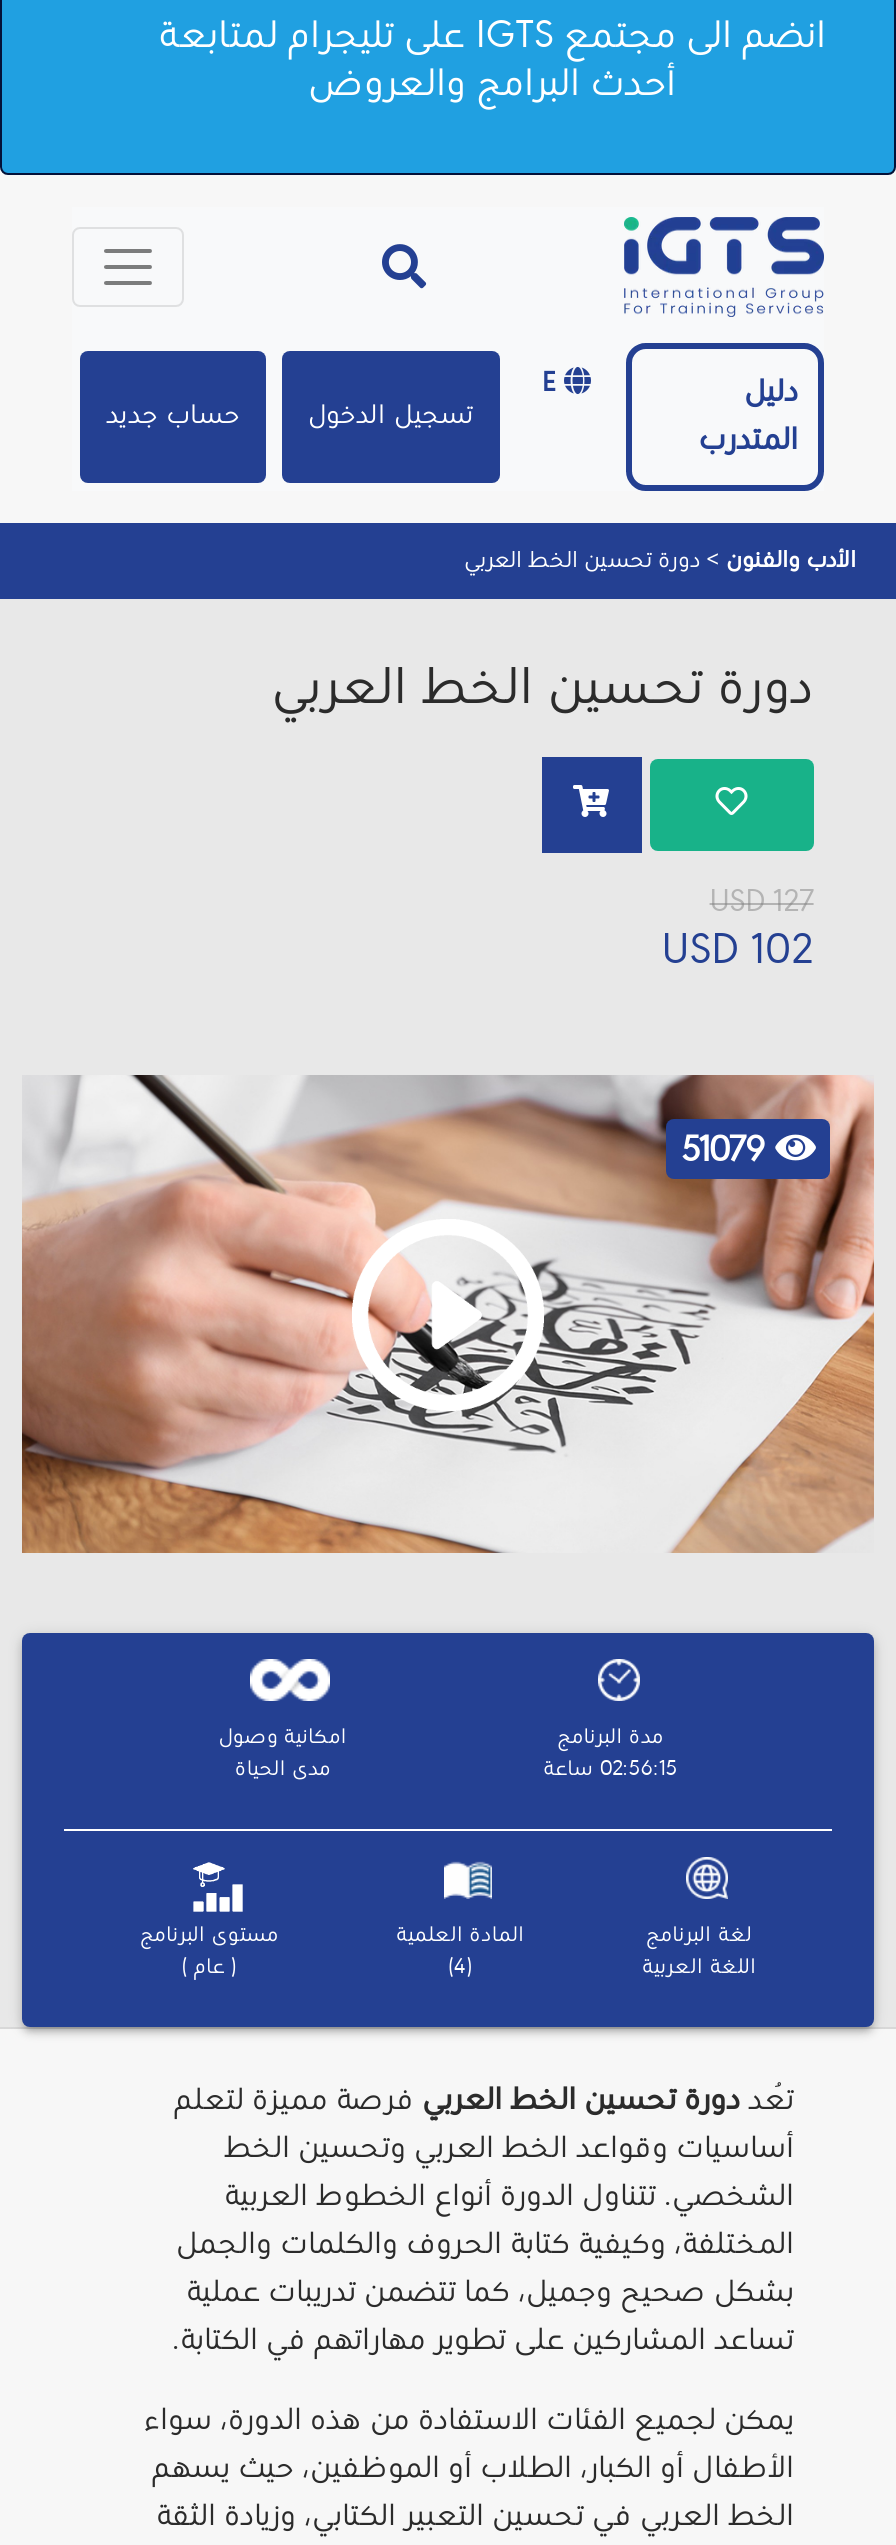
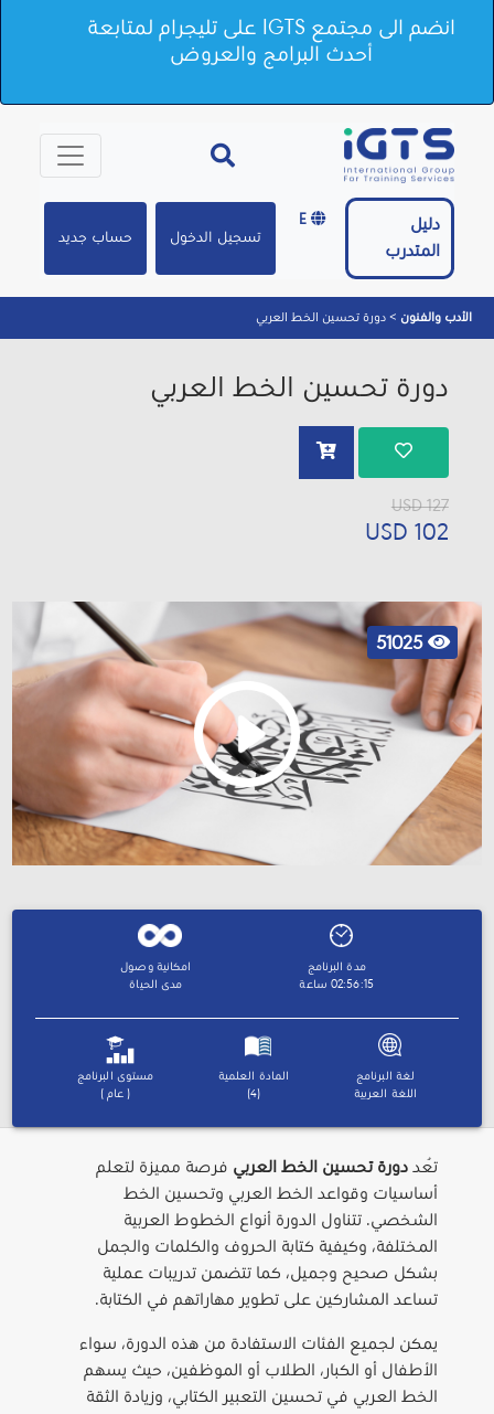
- 51079
+ 51025
